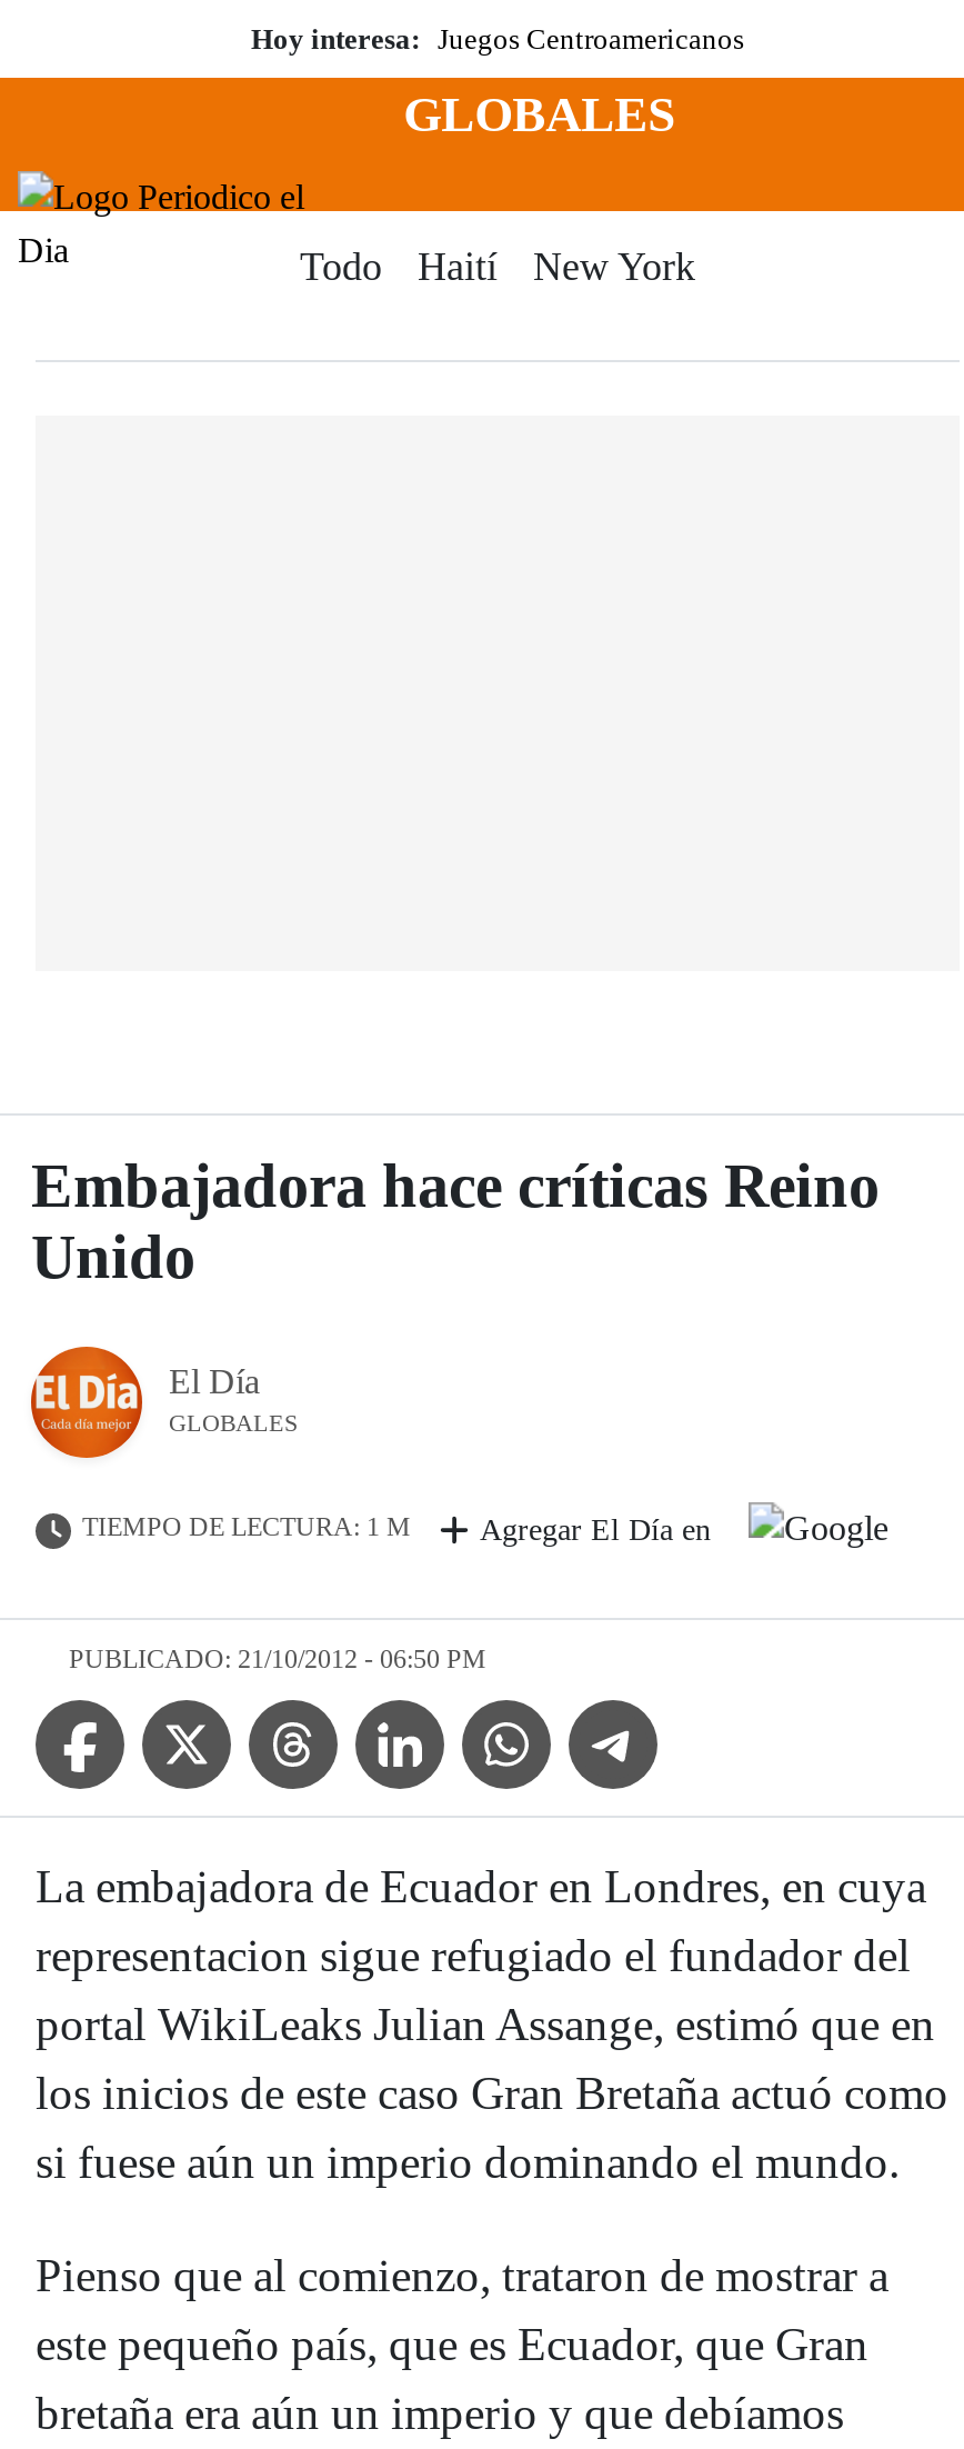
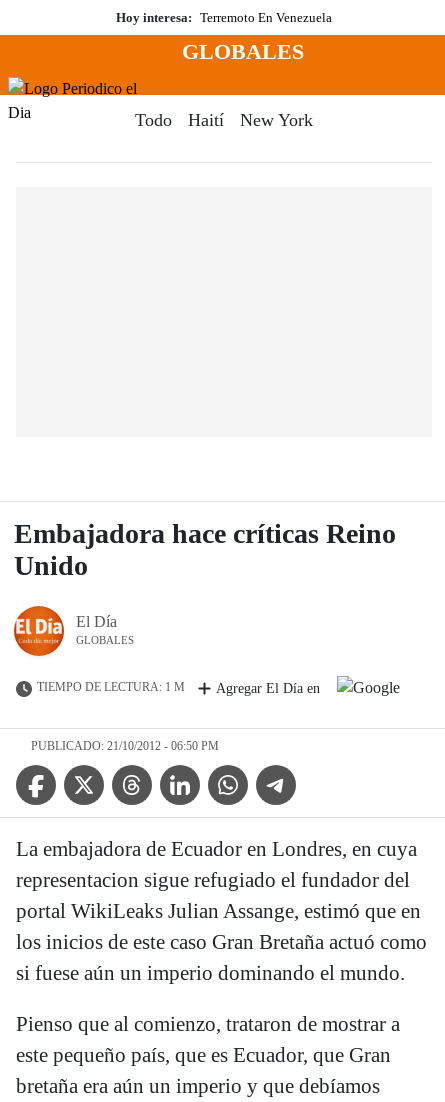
- Hoy interesa: Juegos Centroamericanos
+ Hoy interesa: Terremoto En Venezuela
